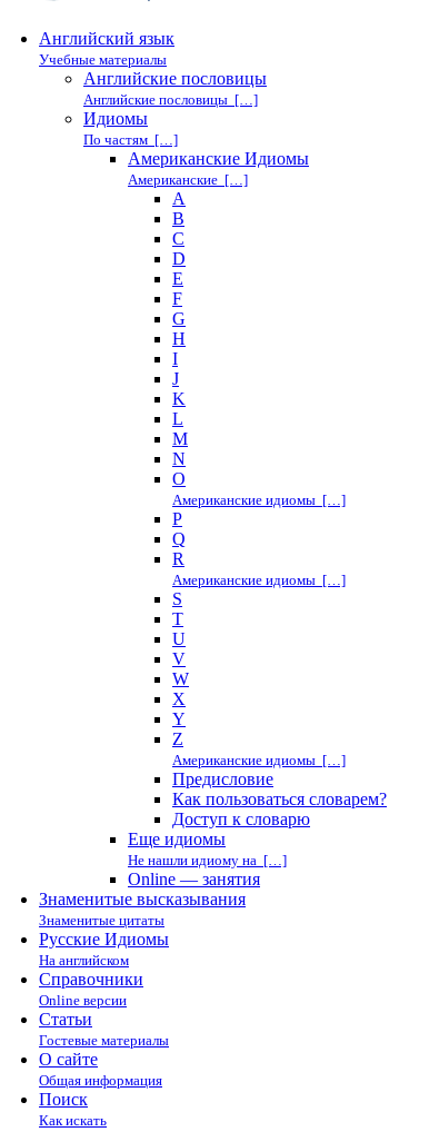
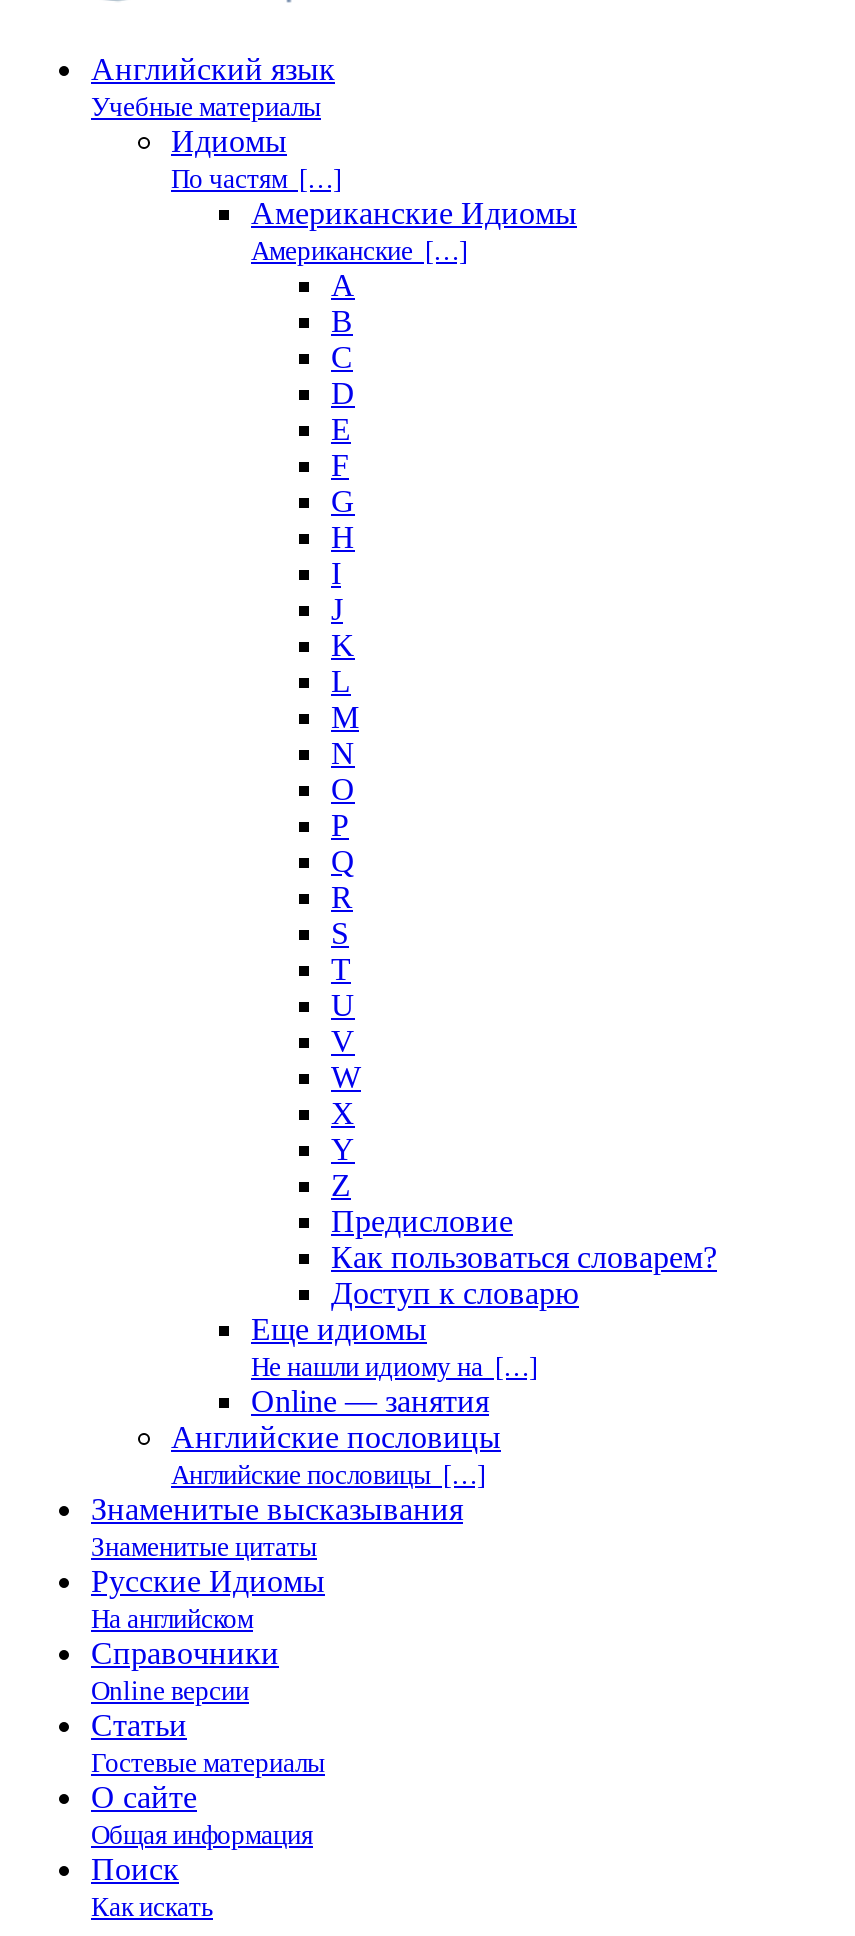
moved down: Английские пословицы | Английские пословицы […]

- Американские идиомы […]

- Американские идиомы […]

moved up: S | T | U | V | W | X | Y | Z

- Американские идиомы […]

moved up: Предисловие | Как пользоваться словарем? | Доступ к словарю | Еще идиомы | Не нашли идиому на […] | Online — занятия
